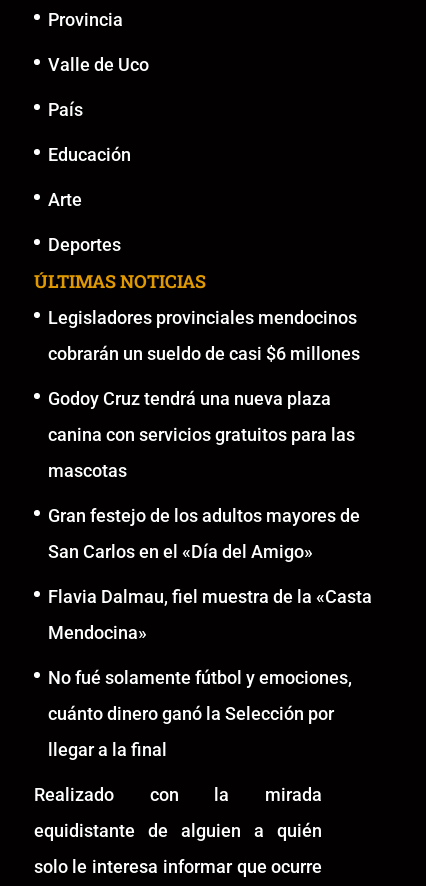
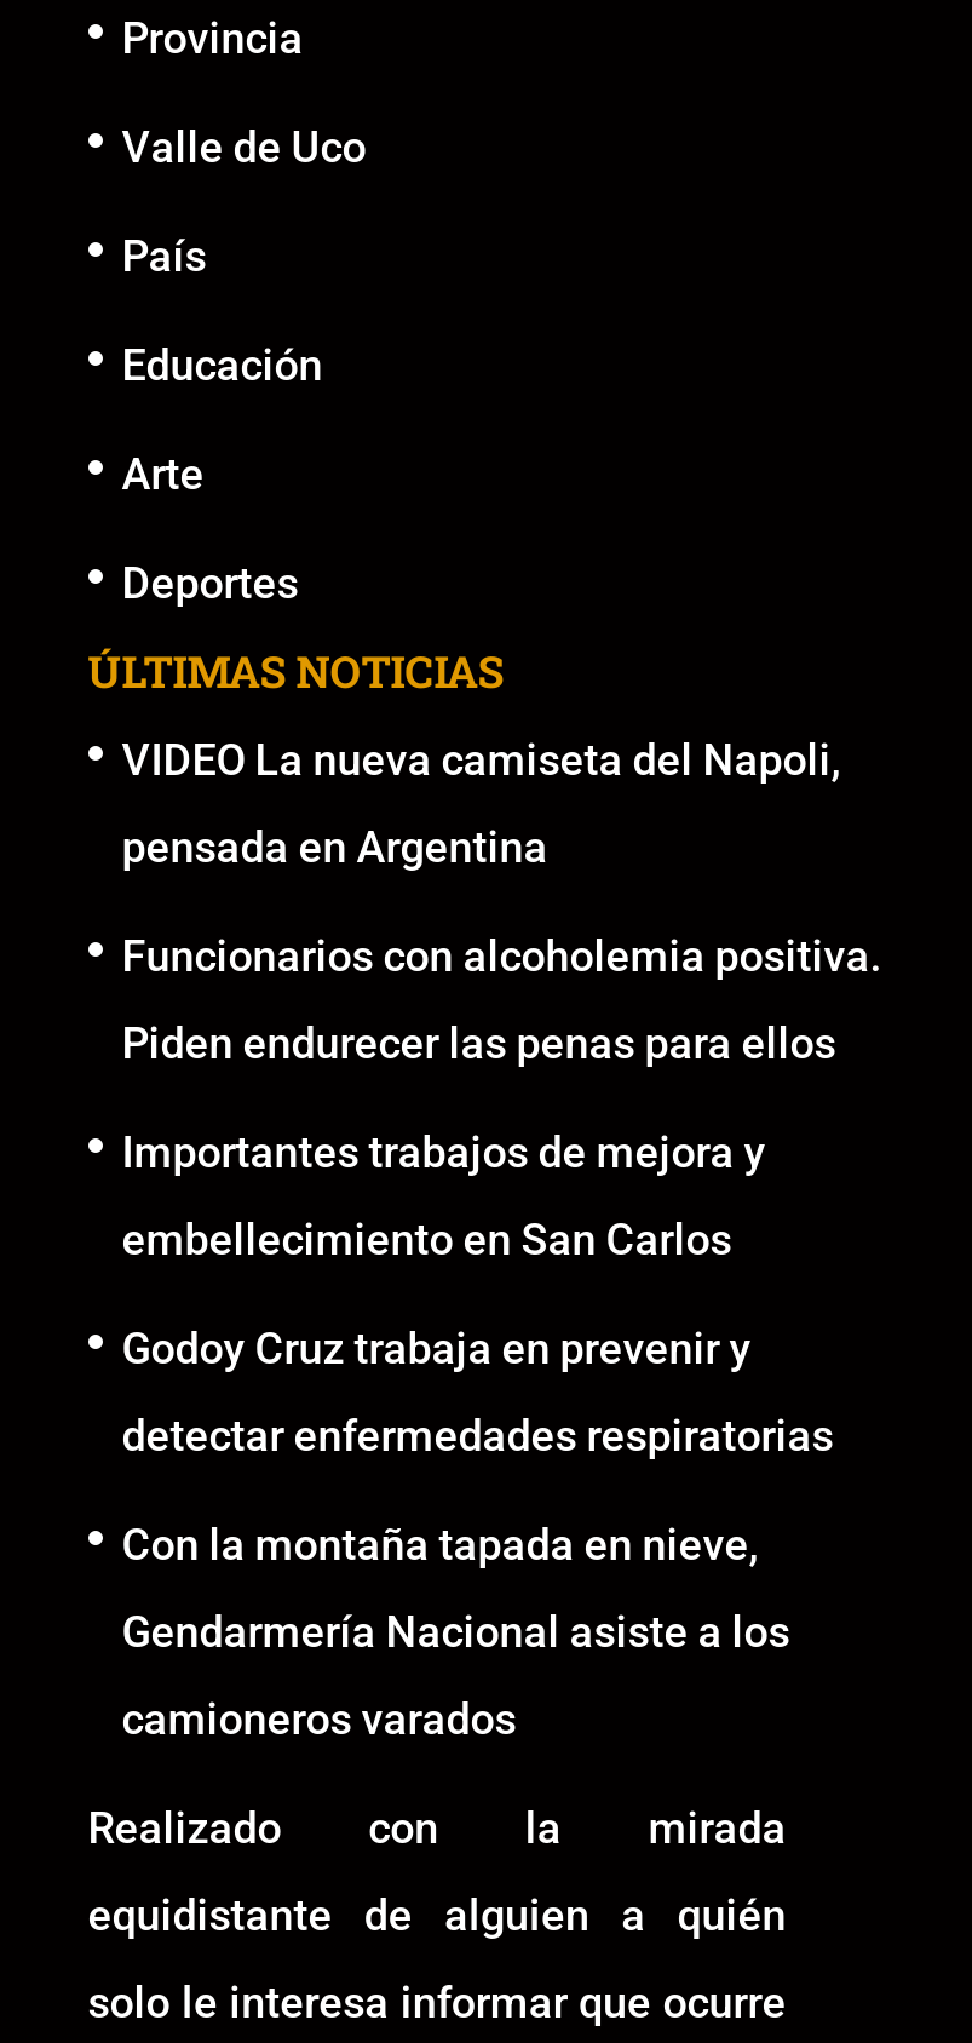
- Legisladores provinciales mendocinos
- cobrarán un sueldo de casi $6 millones
- Godoy Cruz tendrá una nueva plaza
- canina con servicios gratuitos para las
- mascotas
- Gran festejo de los adultos mayores de
- San Carlos en el «Día del Amigo»
- Flavia Dalmau, fiel muestra de la «Casta
- Mendocina»
- No fué solamente fútbol y emociones,
- cuánto dinero ganó la Selección por
- llegar a la final
+ VIDEO La nueva camiseta del Napoli,
+ pensada en Argentina
+ Funcionarios con alcoholemia positiva.
+ Piden endurecer las penas para ellos
+ Importantes trabajos de mejora y
+ embellecimiento en San Carlos
+ Godoy Cruz trabaja en prevenir y
+ detectar enfermedades respiratorias
+ Con la montaña tapada en nieve,
+ Gendarmería Nacional asiste a los
+ camioneros varados
